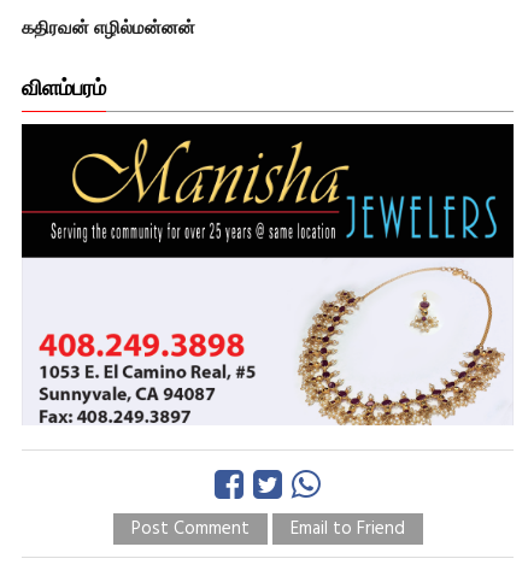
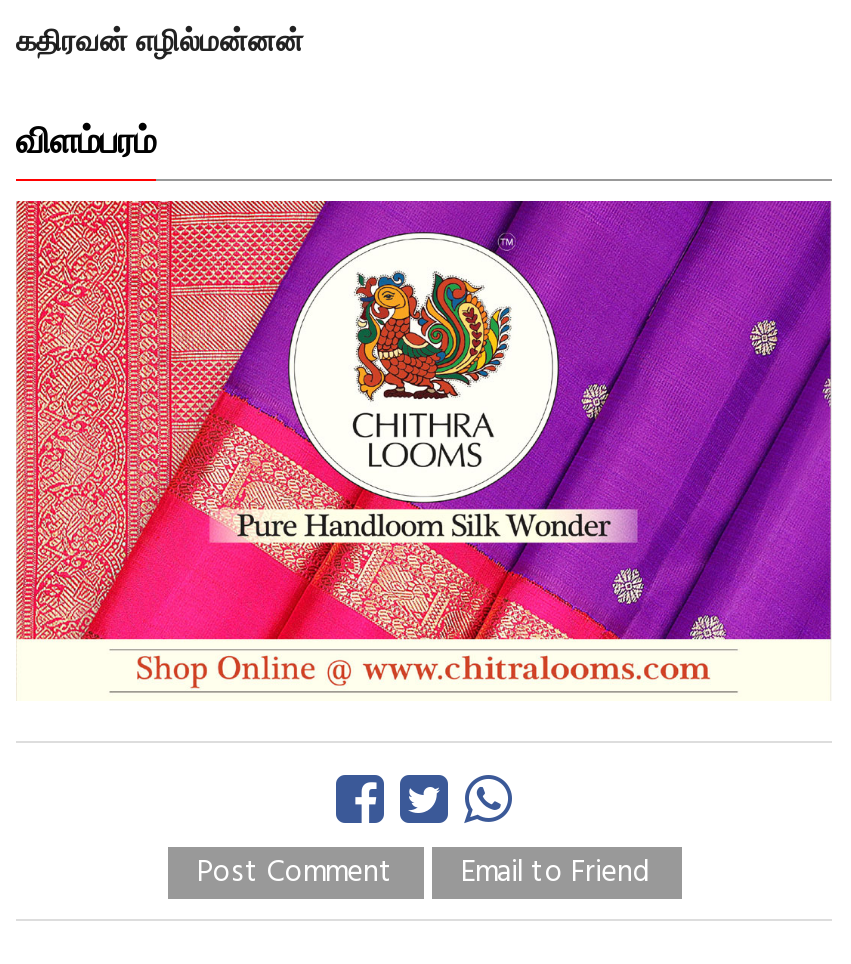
- [image]
+ [image]
